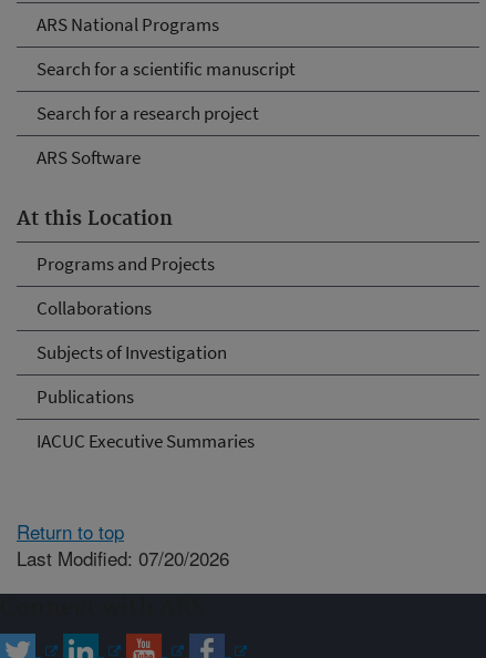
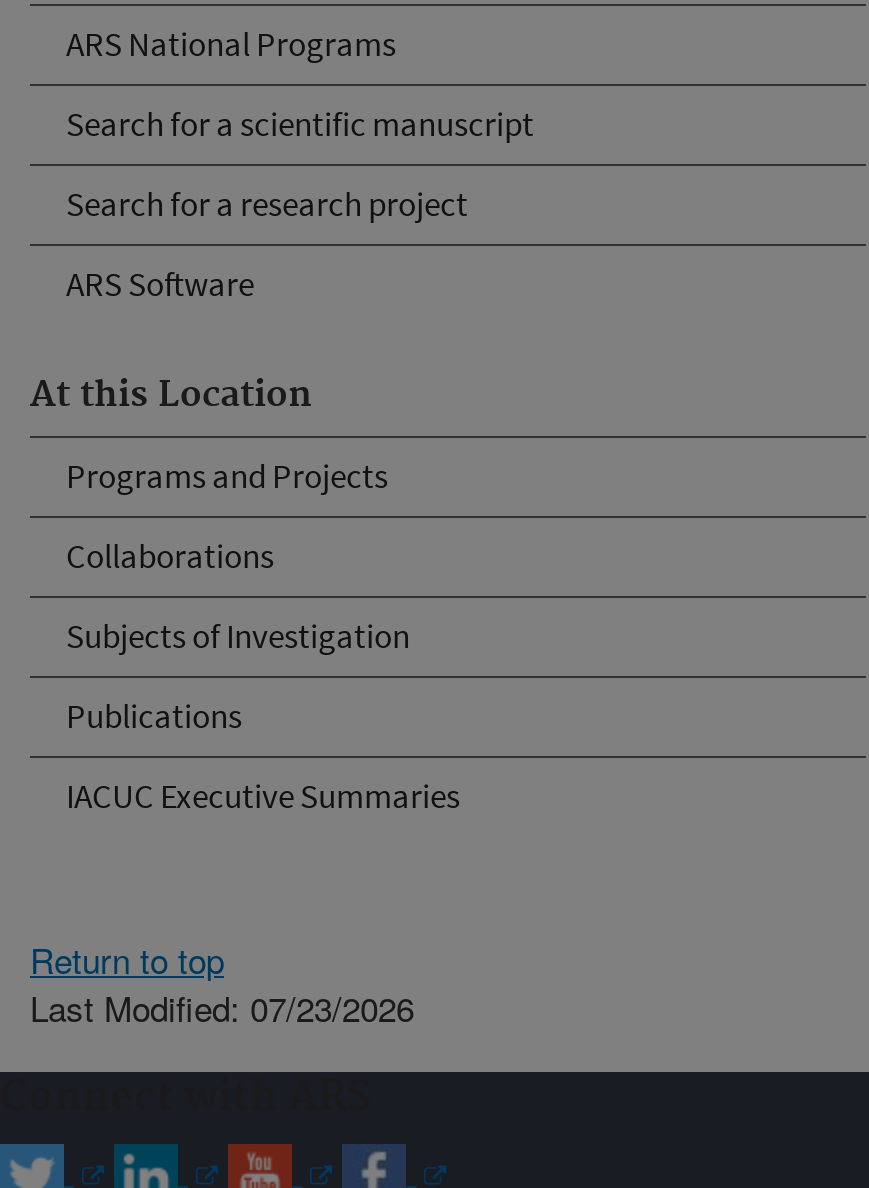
- Last Modified: 07/20/2026
+ Last Modified: 07/23/2026
